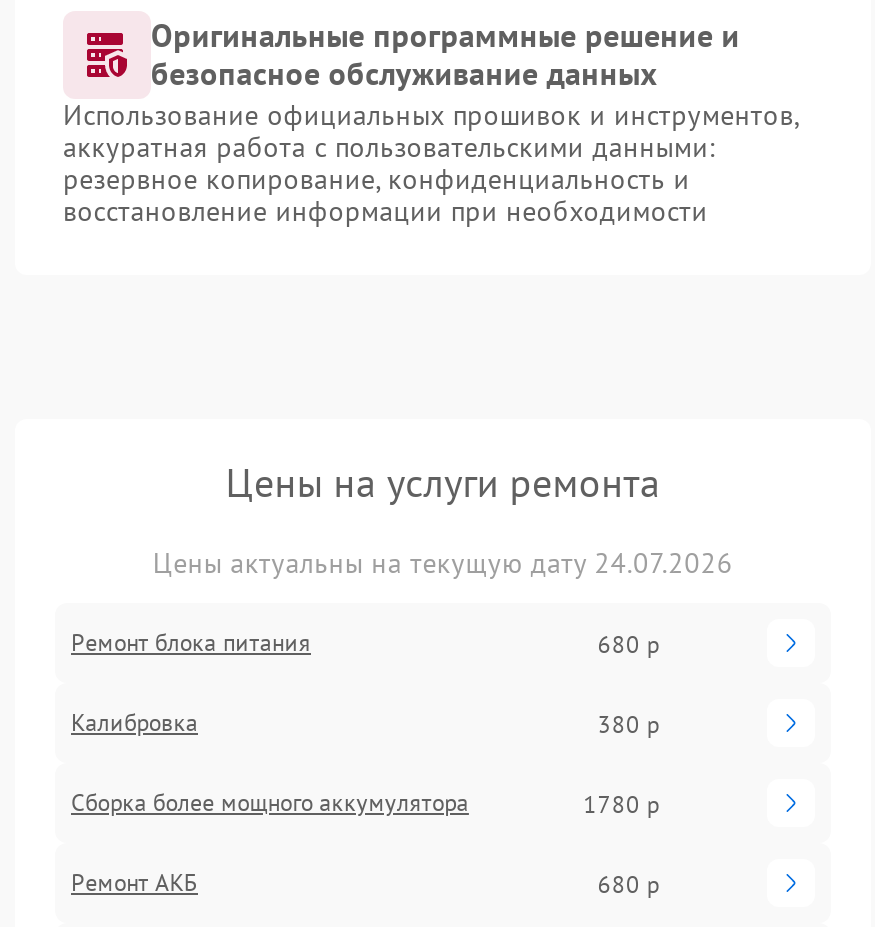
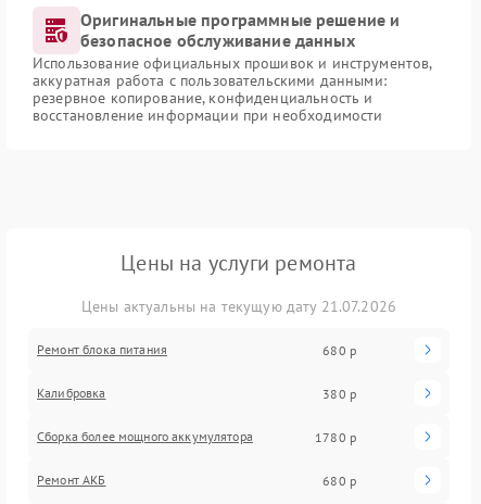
- Цены актуальны на текущую дату 24.07.2026
+ Цены актуальны на текущую дату 21.07.2026
